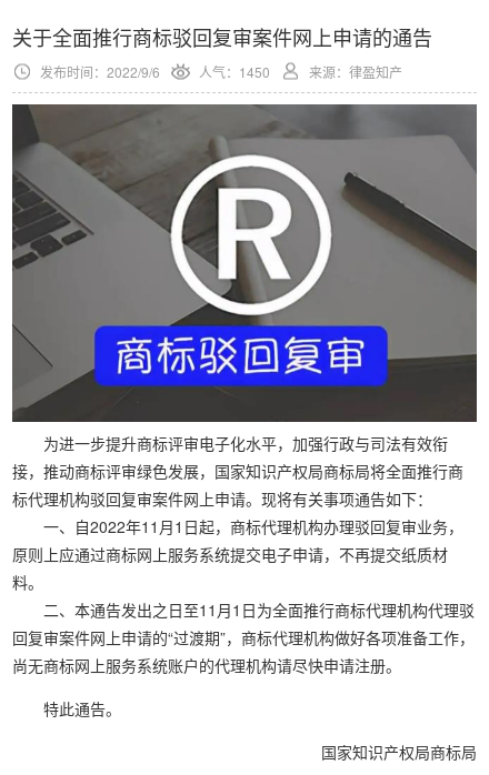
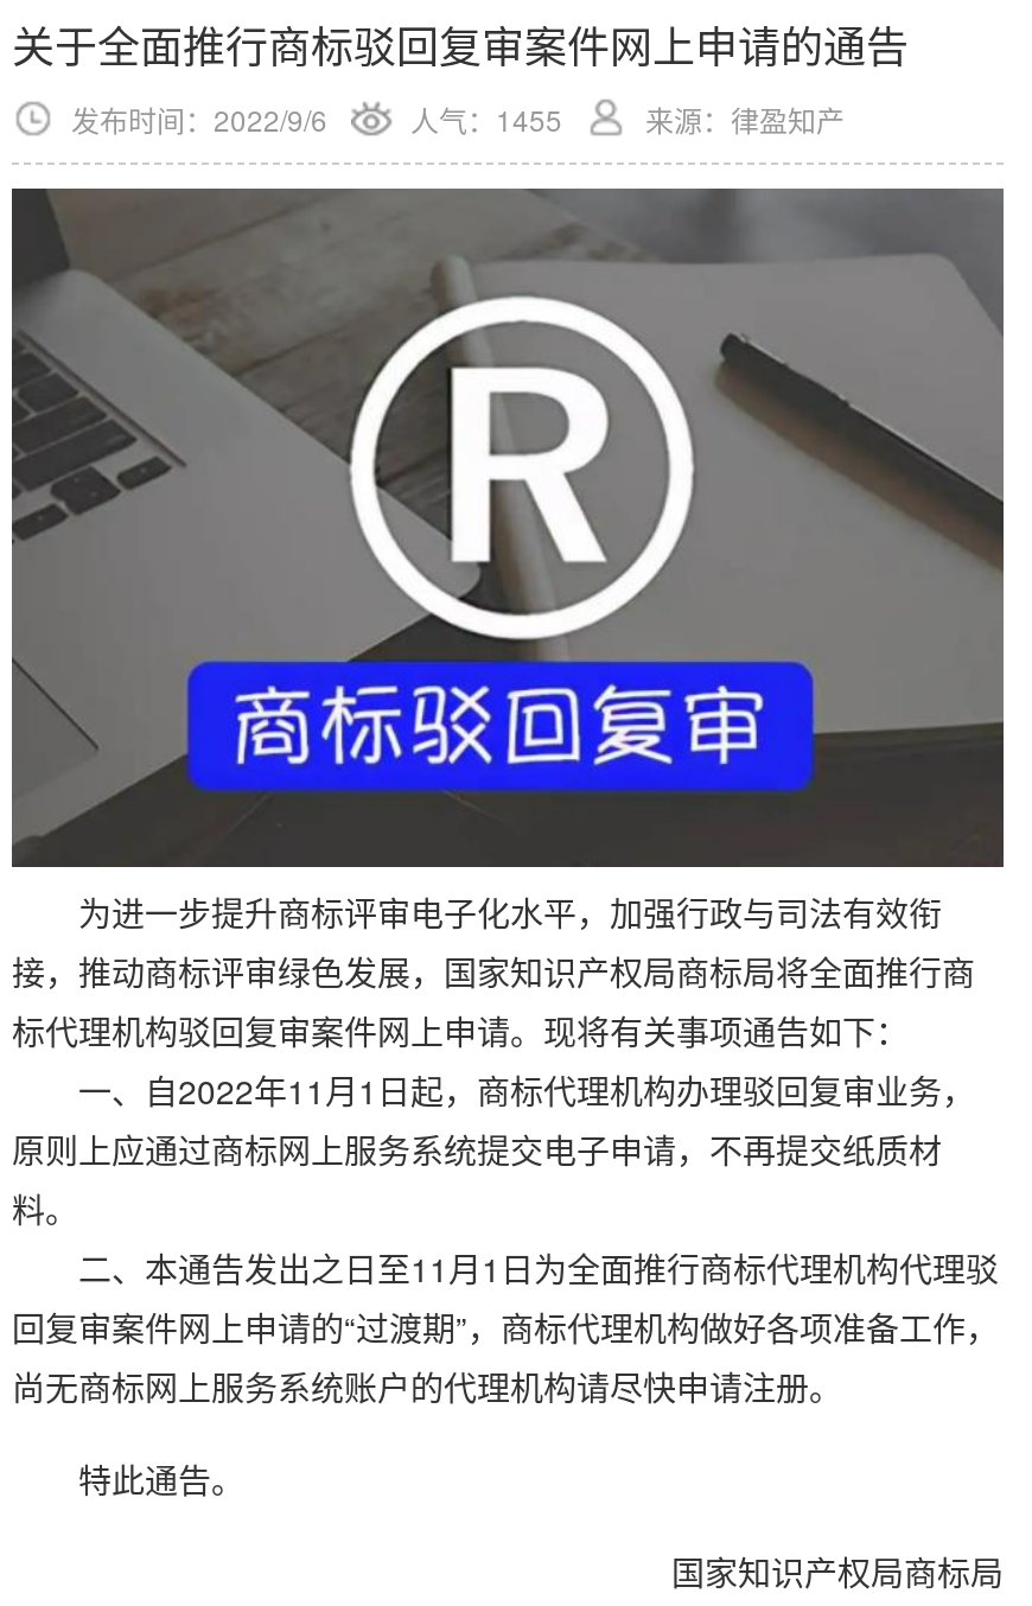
- 人气：1450
+ 人气：1455
